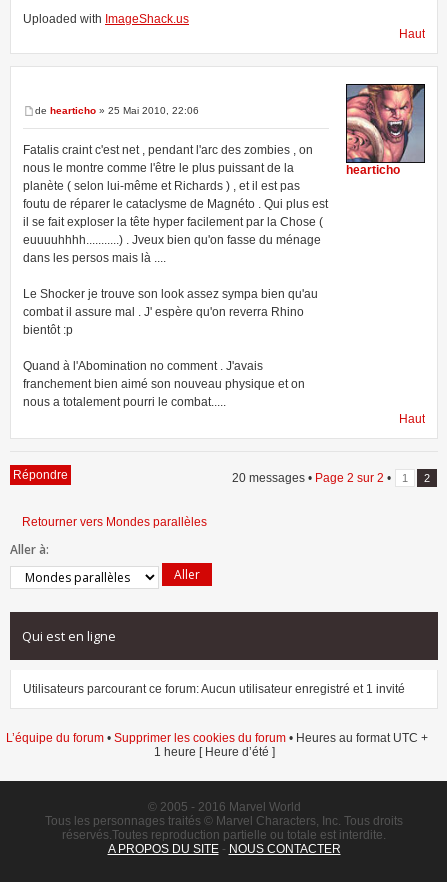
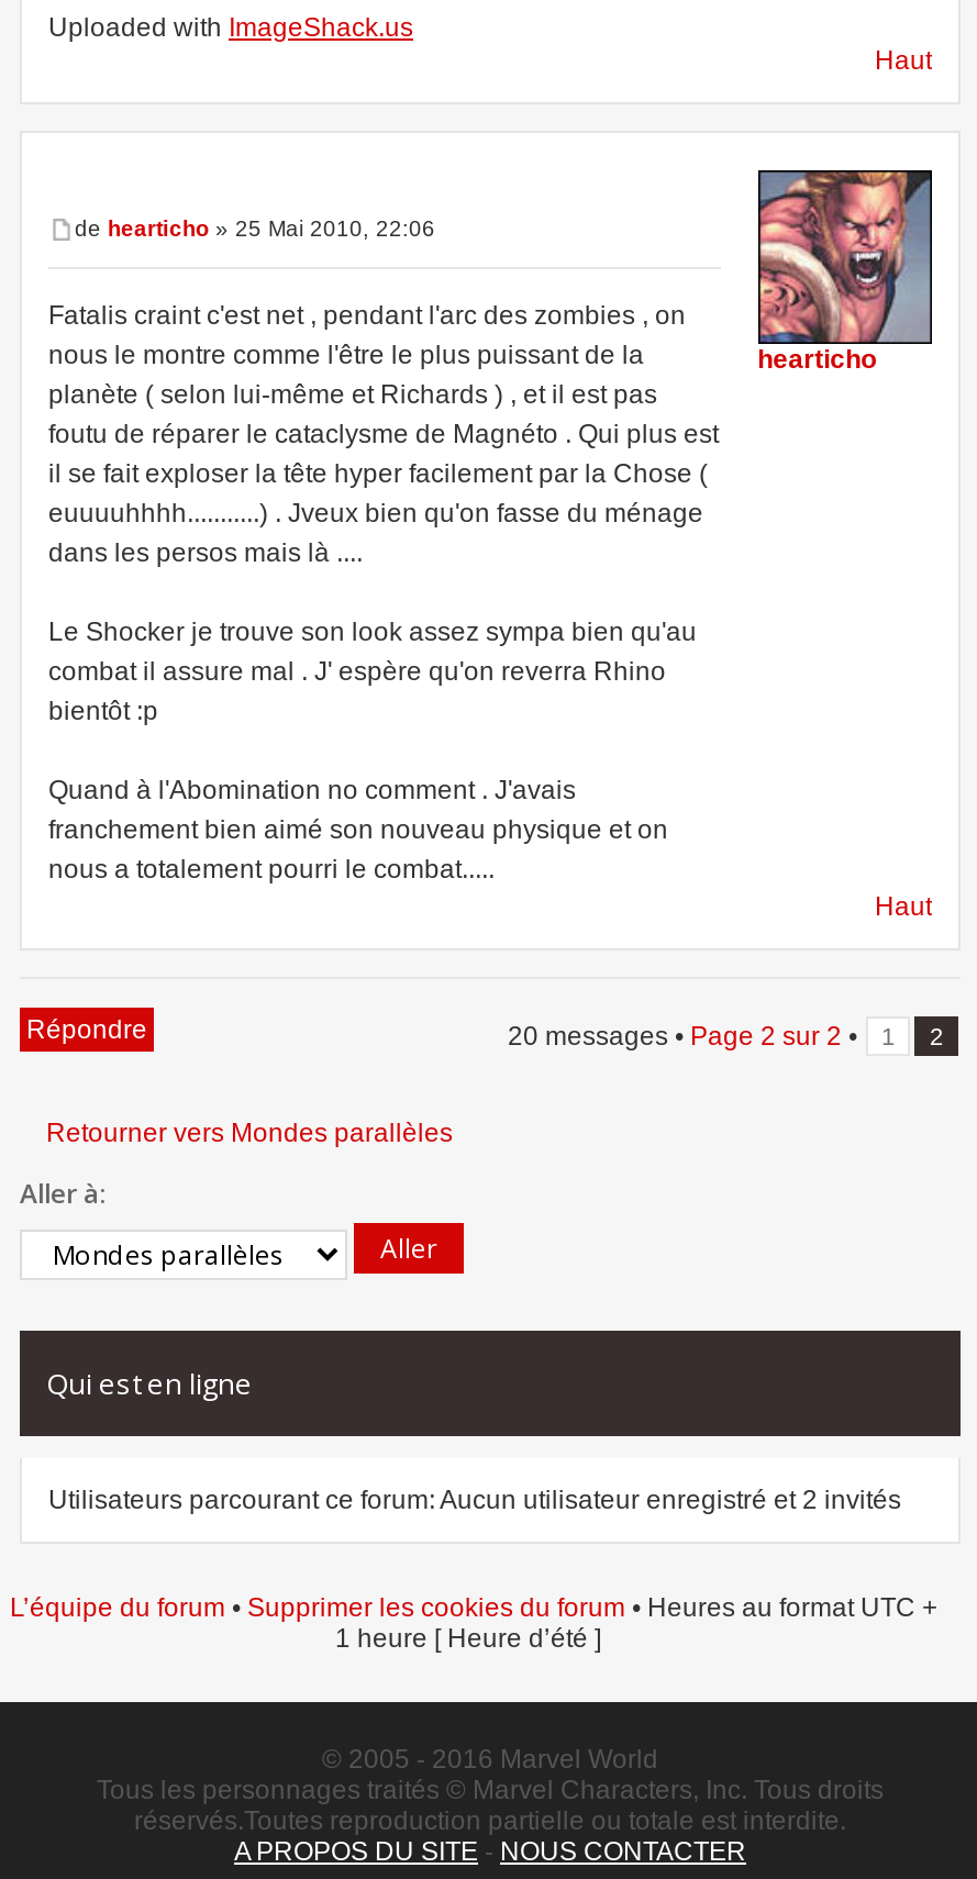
- Utilisateurs parcourant ce forum: Aucun utilisateur enregistré et 1 invité
+ Utilisateurs parcourant ce forum: Aucun utilisateur enregistré et 2 invités
